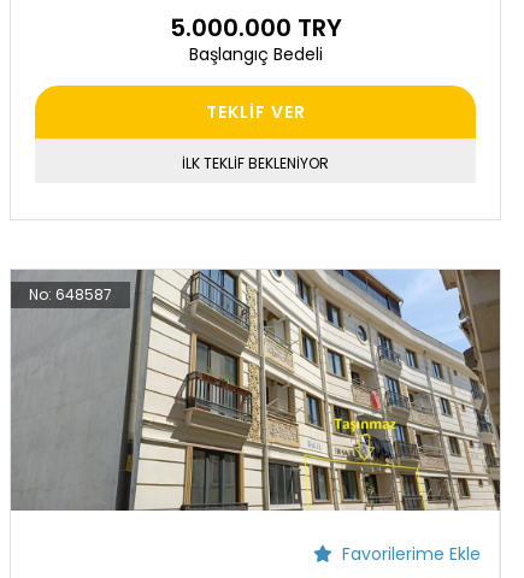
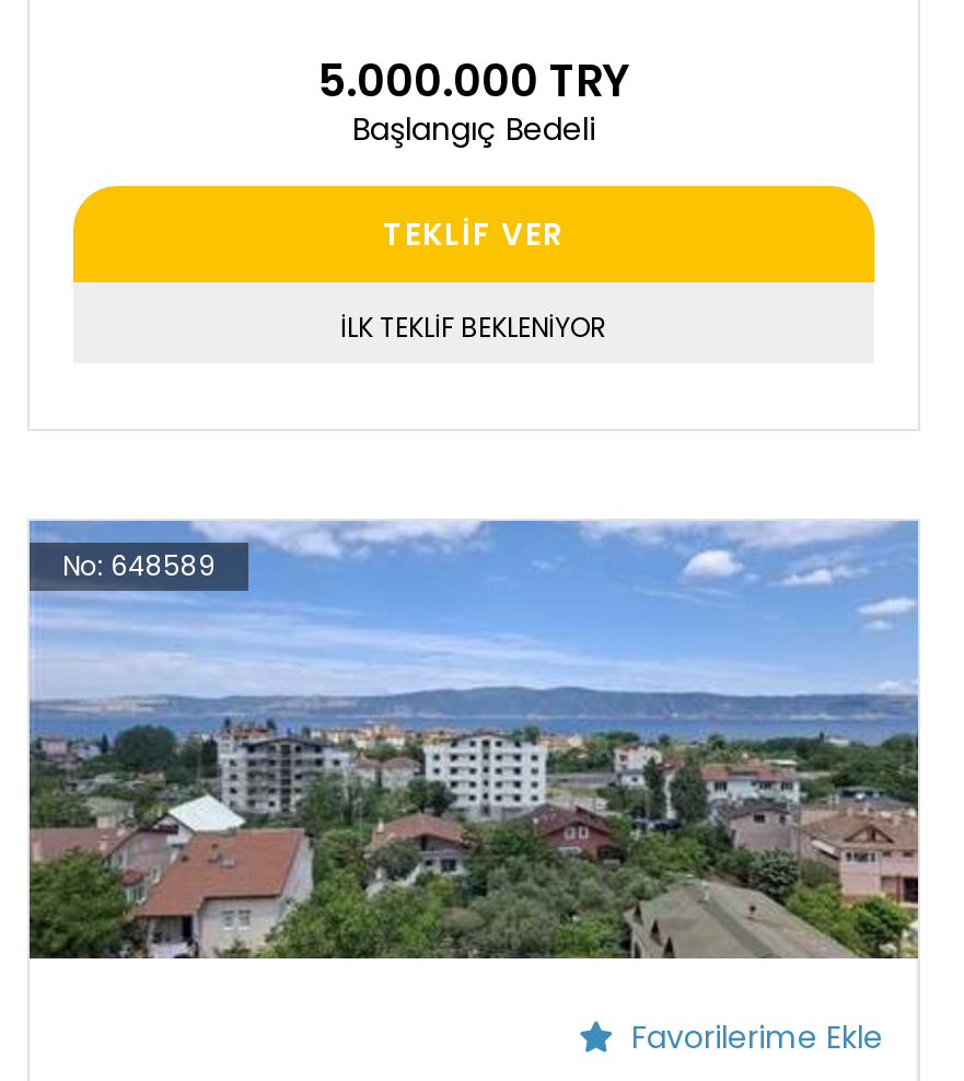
- [image]
- No: 648587
+ [image]
+ No: 648589
